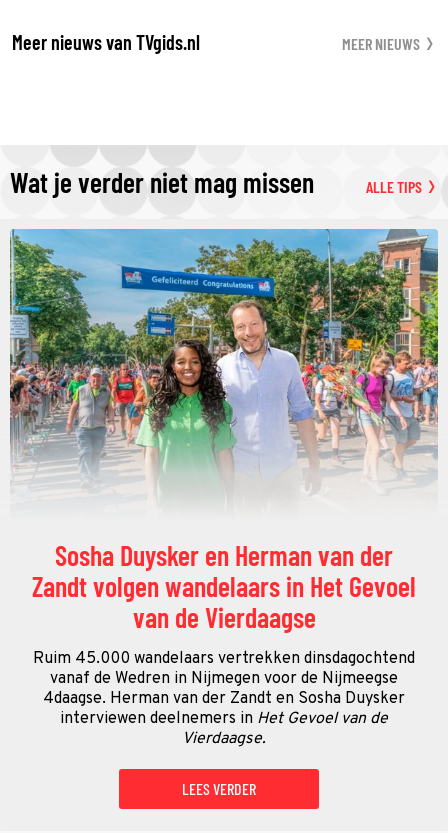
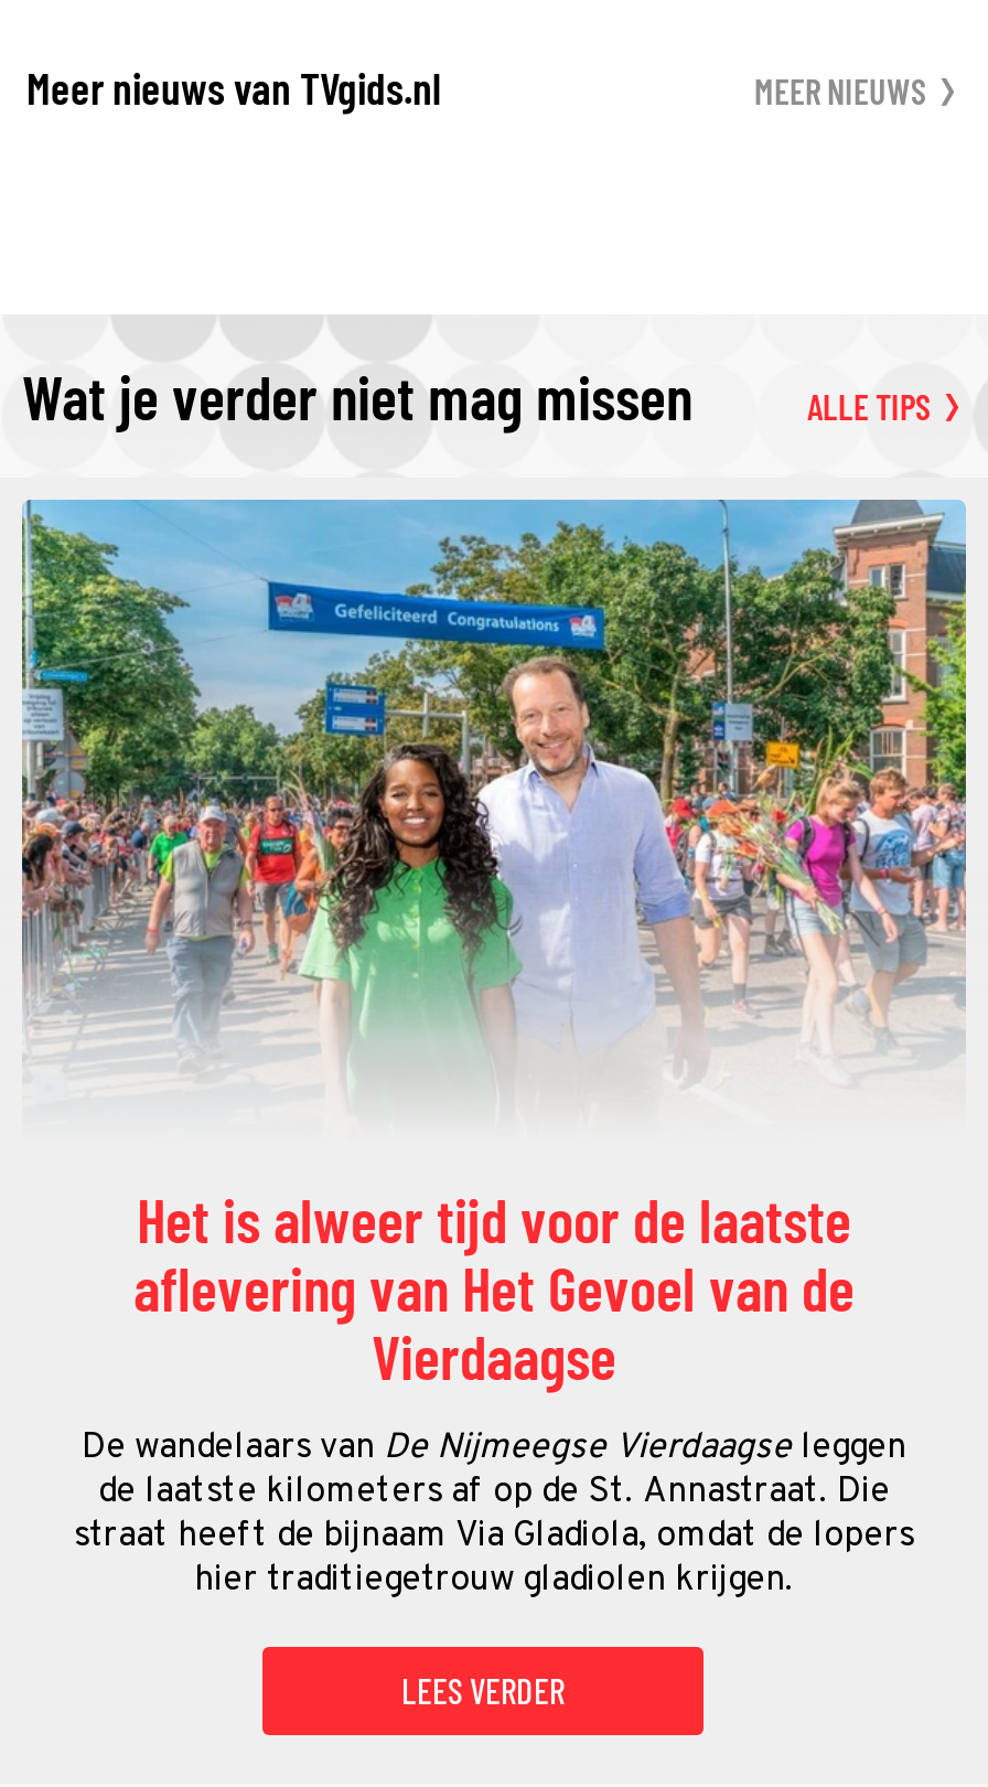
- Sosha Duysker en Herman van der
- Zandt volgen wandelaars in Het Gevoel
- van de Vierdaagse
- Ruim 45.000 wandelaars vertrekken dinsdagochtend
- vanaf de Wedren in Nijmegen voor de Nijmeegse
- 4daagse. Herman van der Zandt en Sosha Duysker
- interviewen deelnemers in Het Gevoel van de
- Vierdaagse.
+ Het is alweer tijd voor de laatste
+ aflevering van Het Gevoel van de
+ Vierdaagse
+ De wandelaars van De Nijmeegse Vierdaagse leggen
+ de laatste kilometers af op de St. Annastraat. Die
+ straat heeft de bijnaam Via Gladiola, omdat de lopers
+ hier traditiegetrouw gladiolen krijgen.
